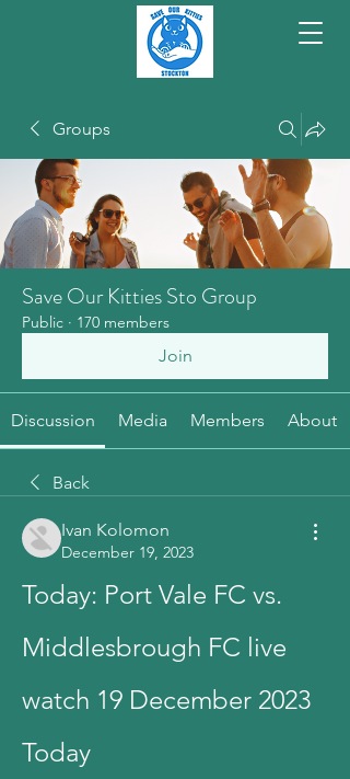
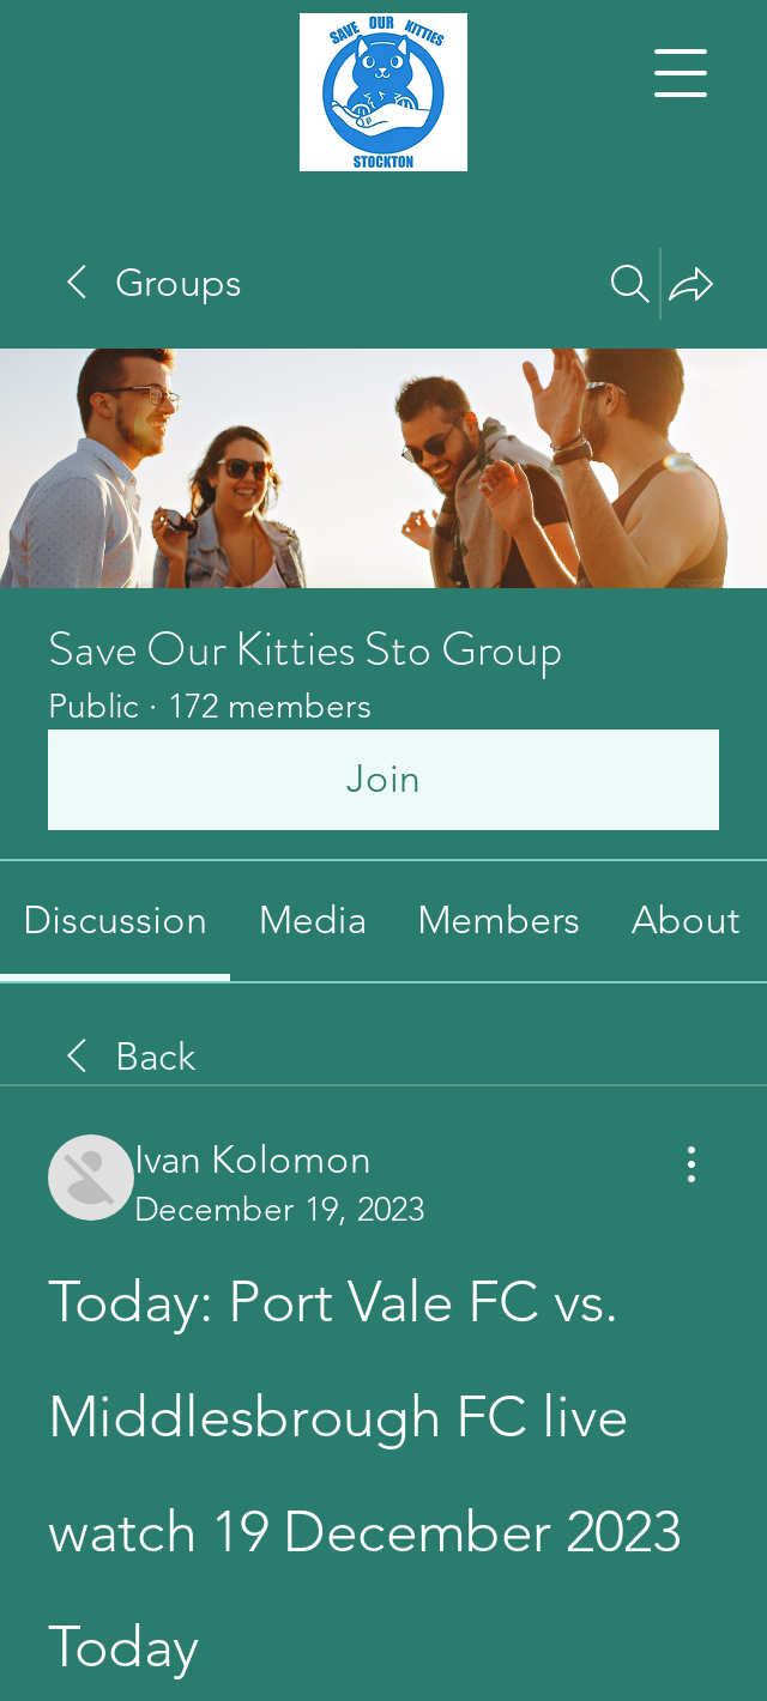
- Public · 170 members
+ Public · 172 members
